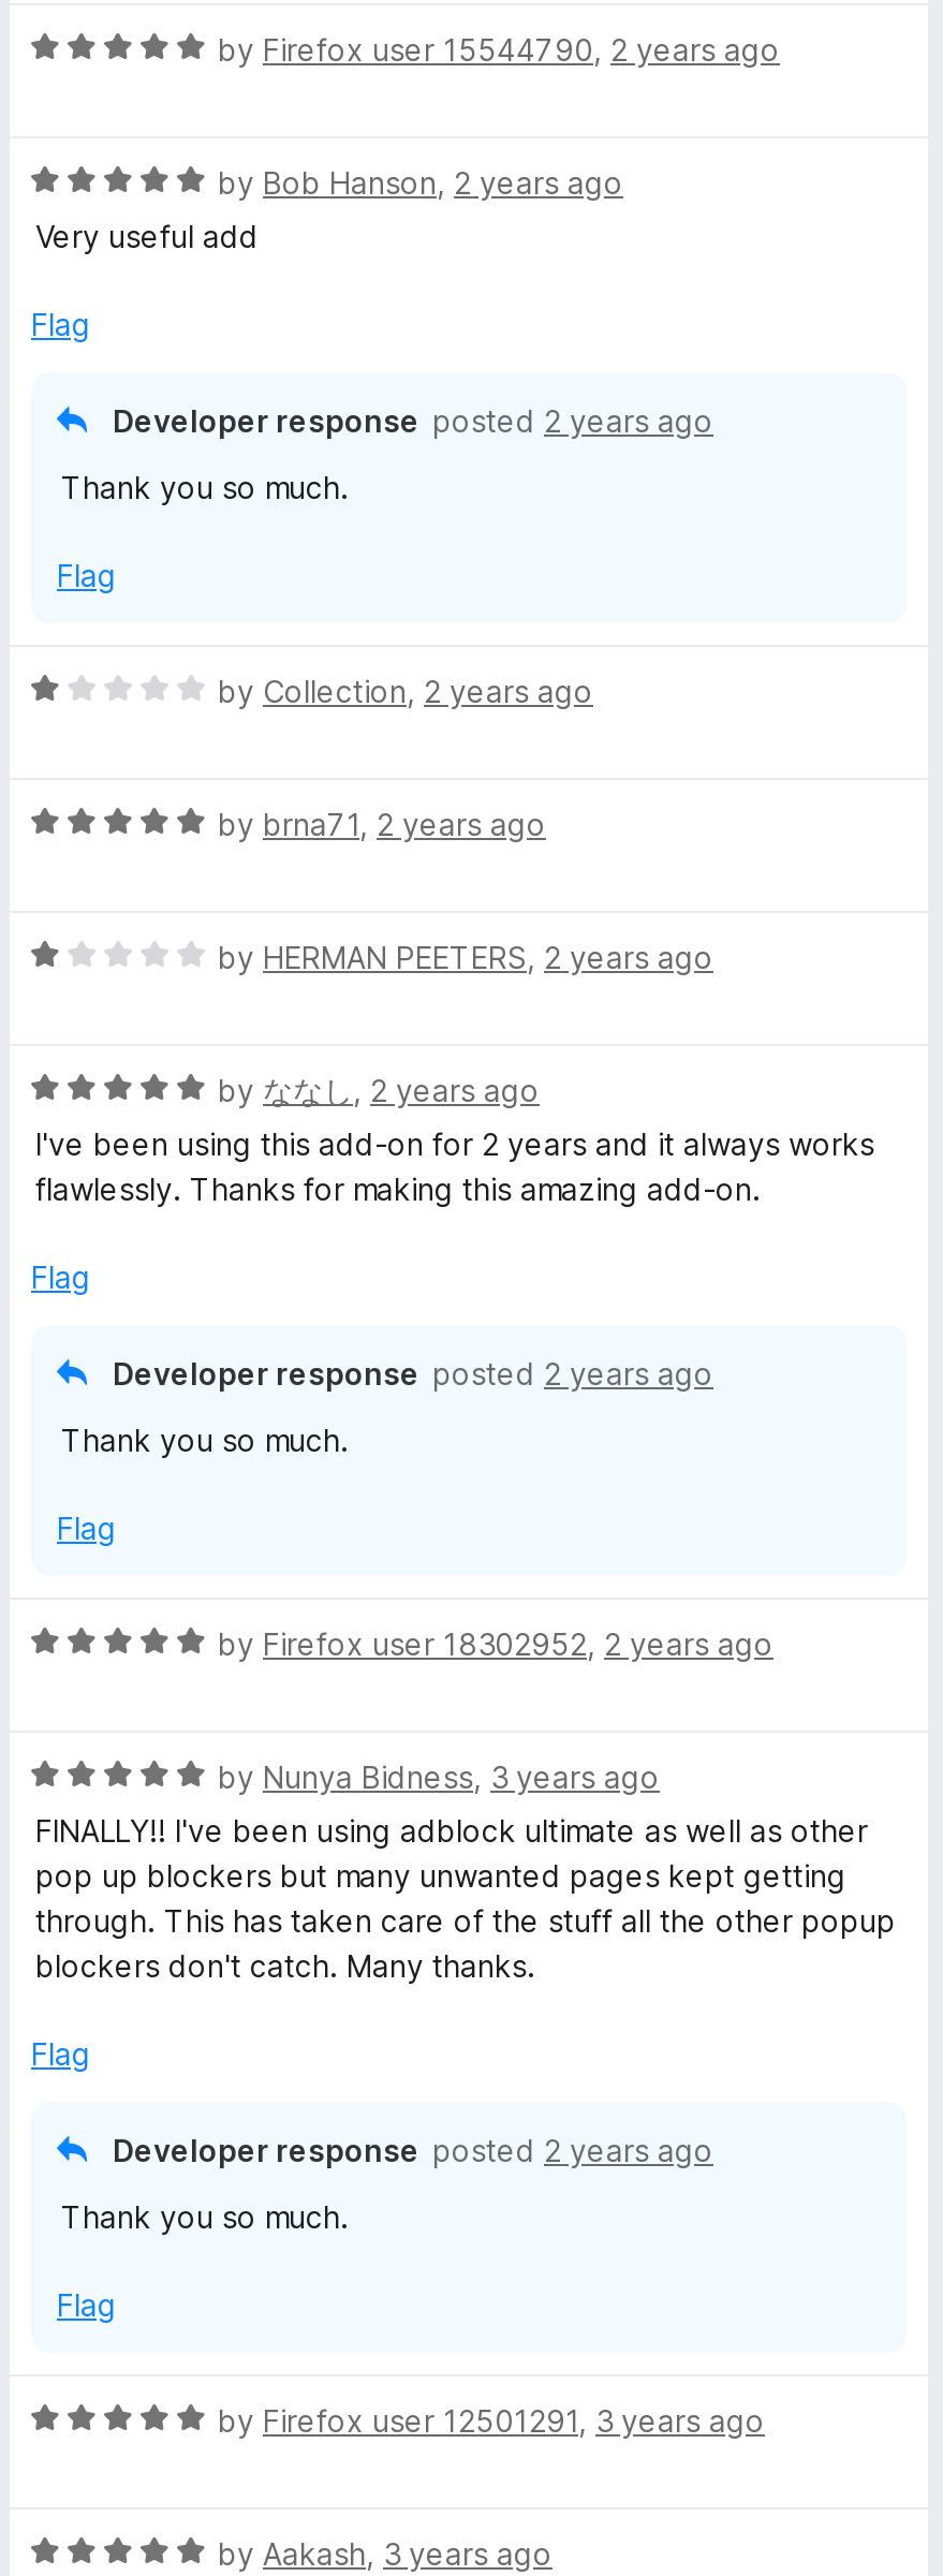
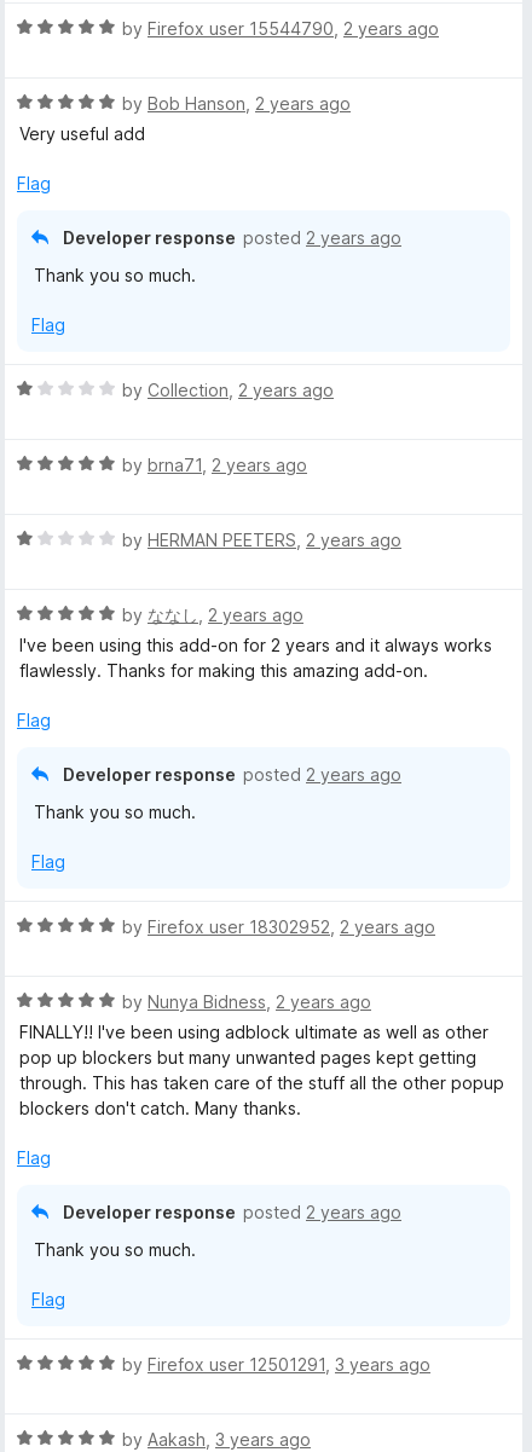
- by Nunya Bidness, 3 years ago
+ by Nunya Bidness, 2 years ago
